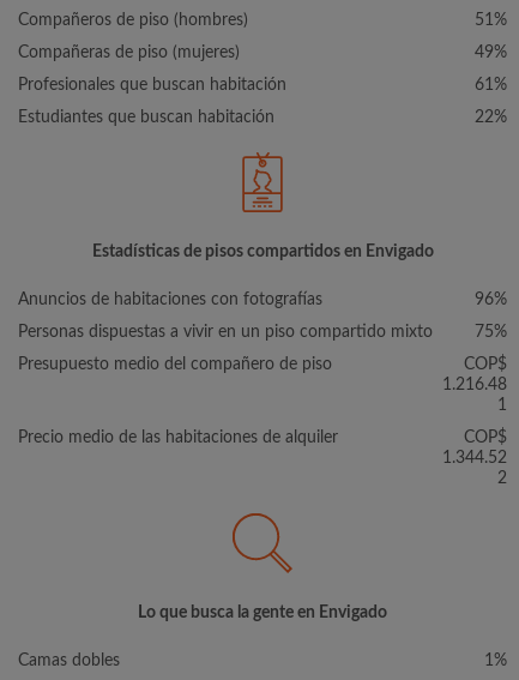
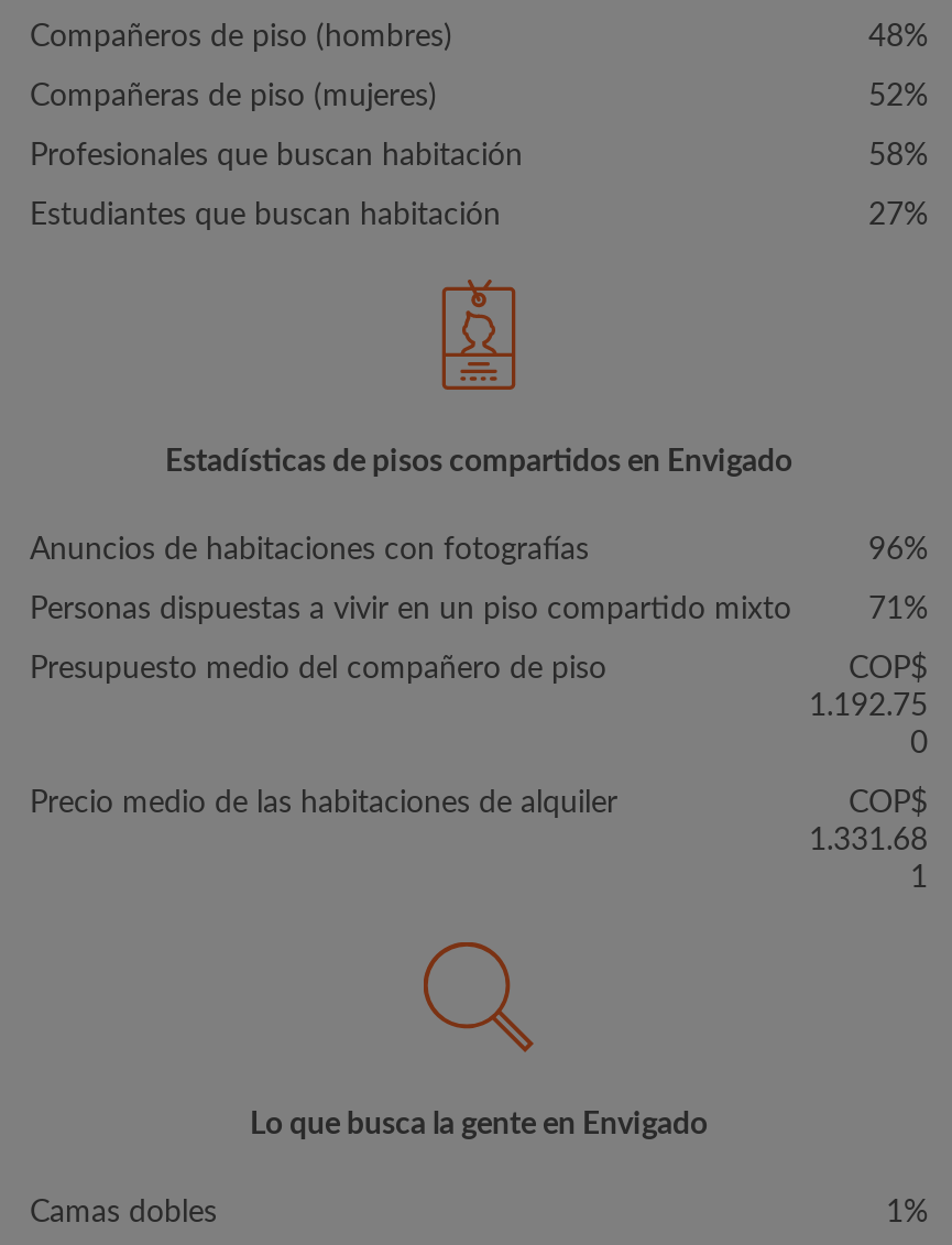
- 51%
+ 48%

- 49%
+ 52%

- 61%
+ 58%

- 22%
+ 27%

- 75%
+ 71%

- 1.216.48
+ 1.192.75

- 1
+ 0

- 1.344.52
+ 1.331.68

- 2
+ 1
